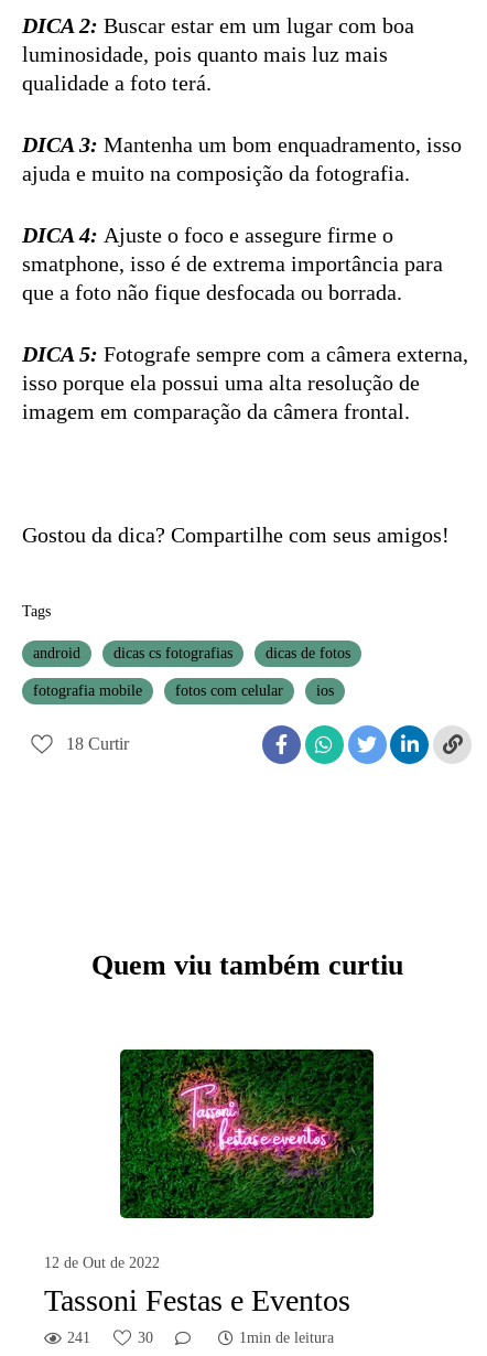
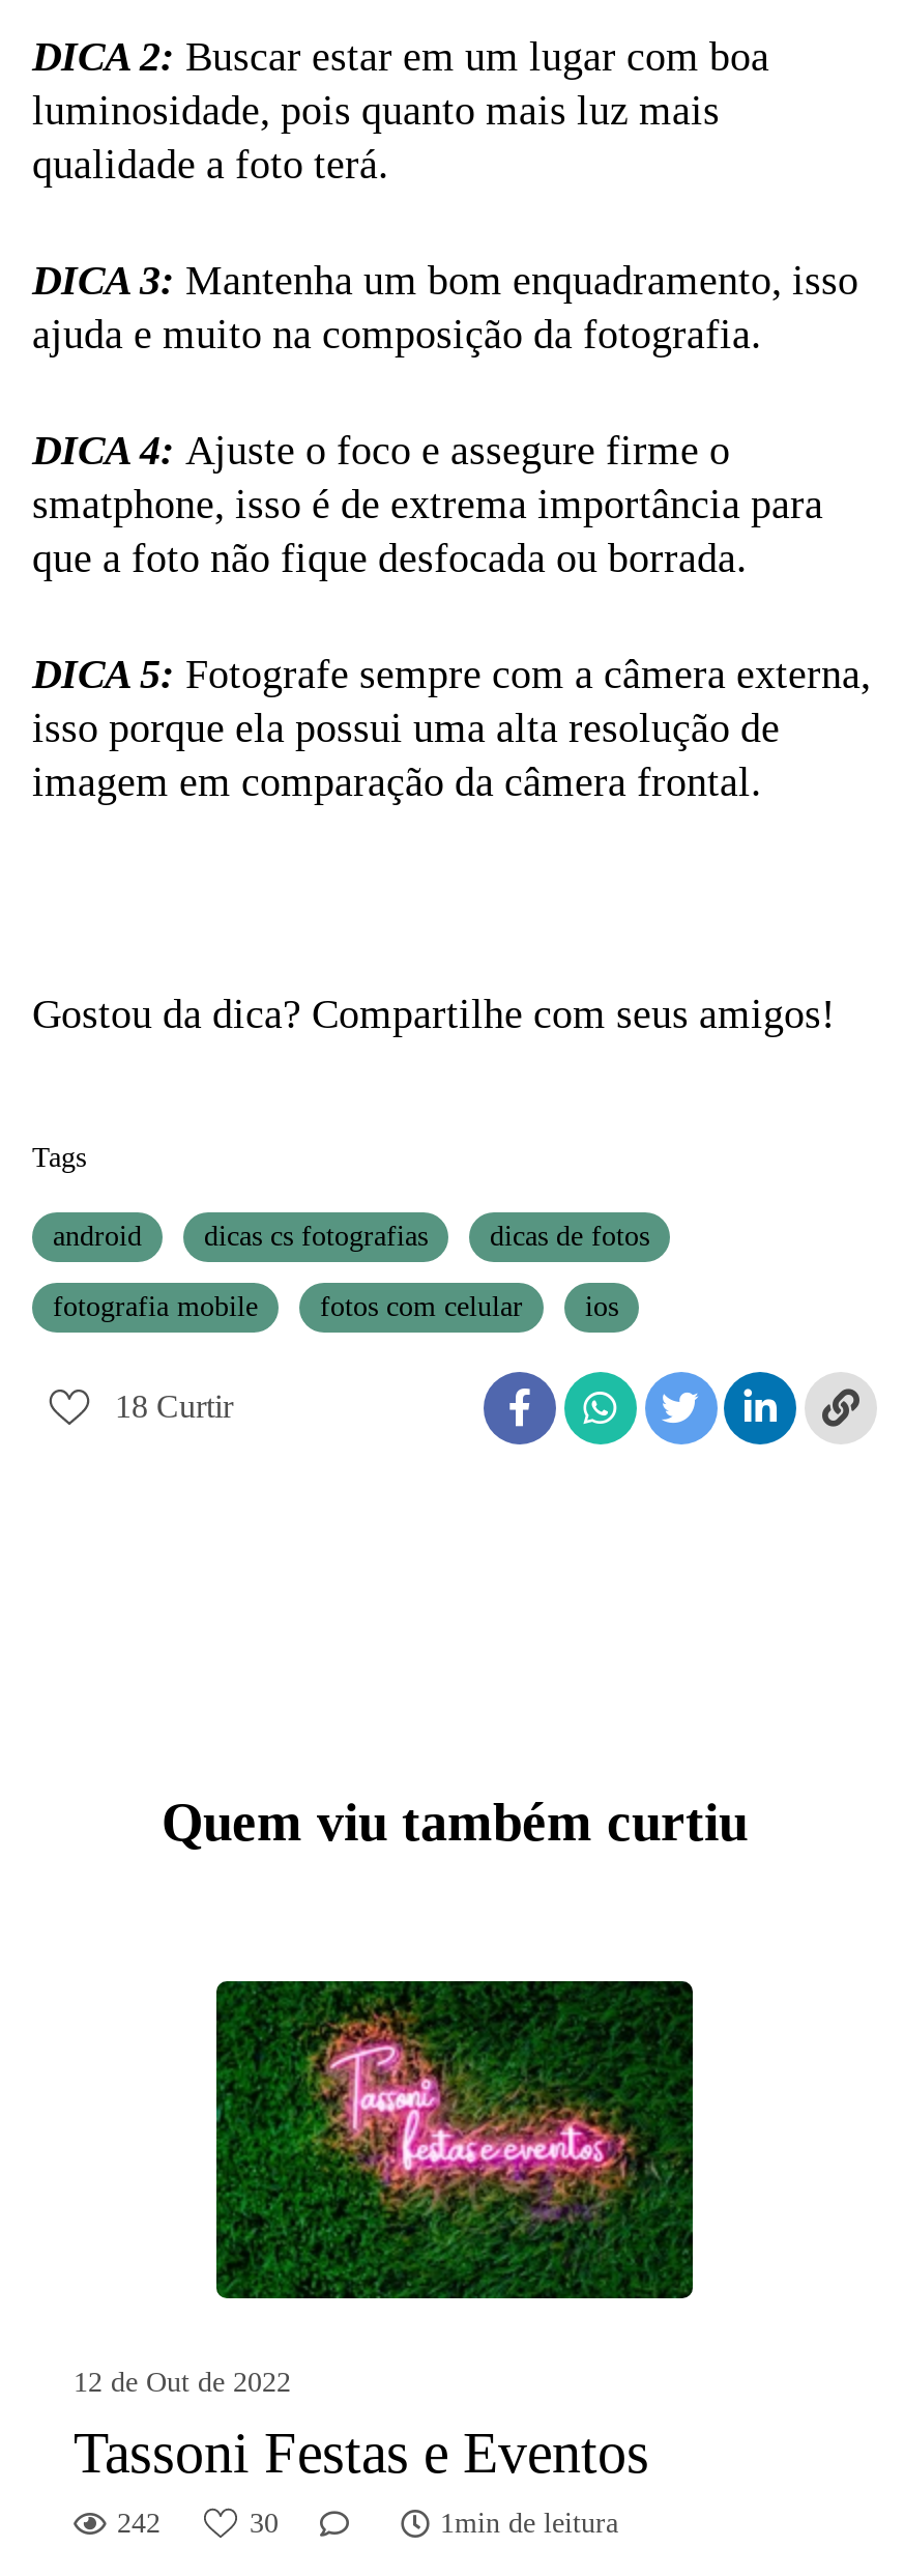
- 241
+ 242
